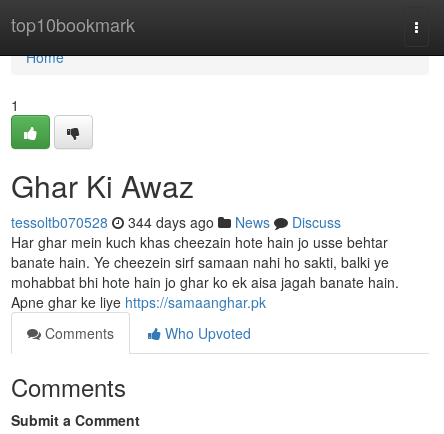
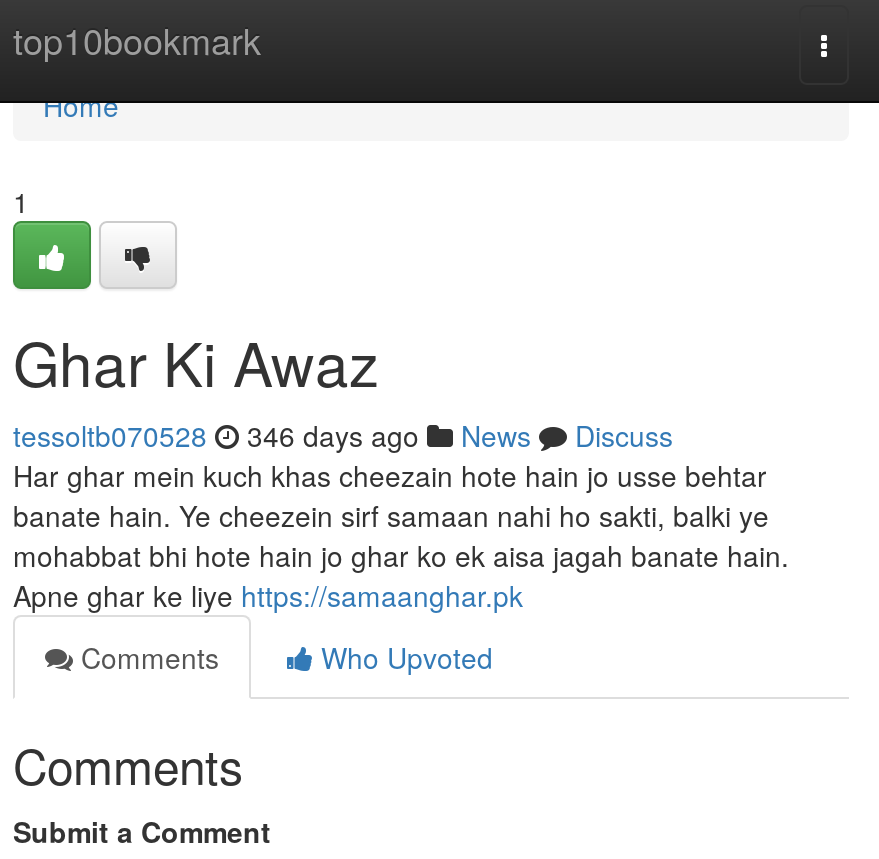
- tessoltb070528 344 days ago News Discuss
+ tessoltb070528 346 days ago News Discuss
